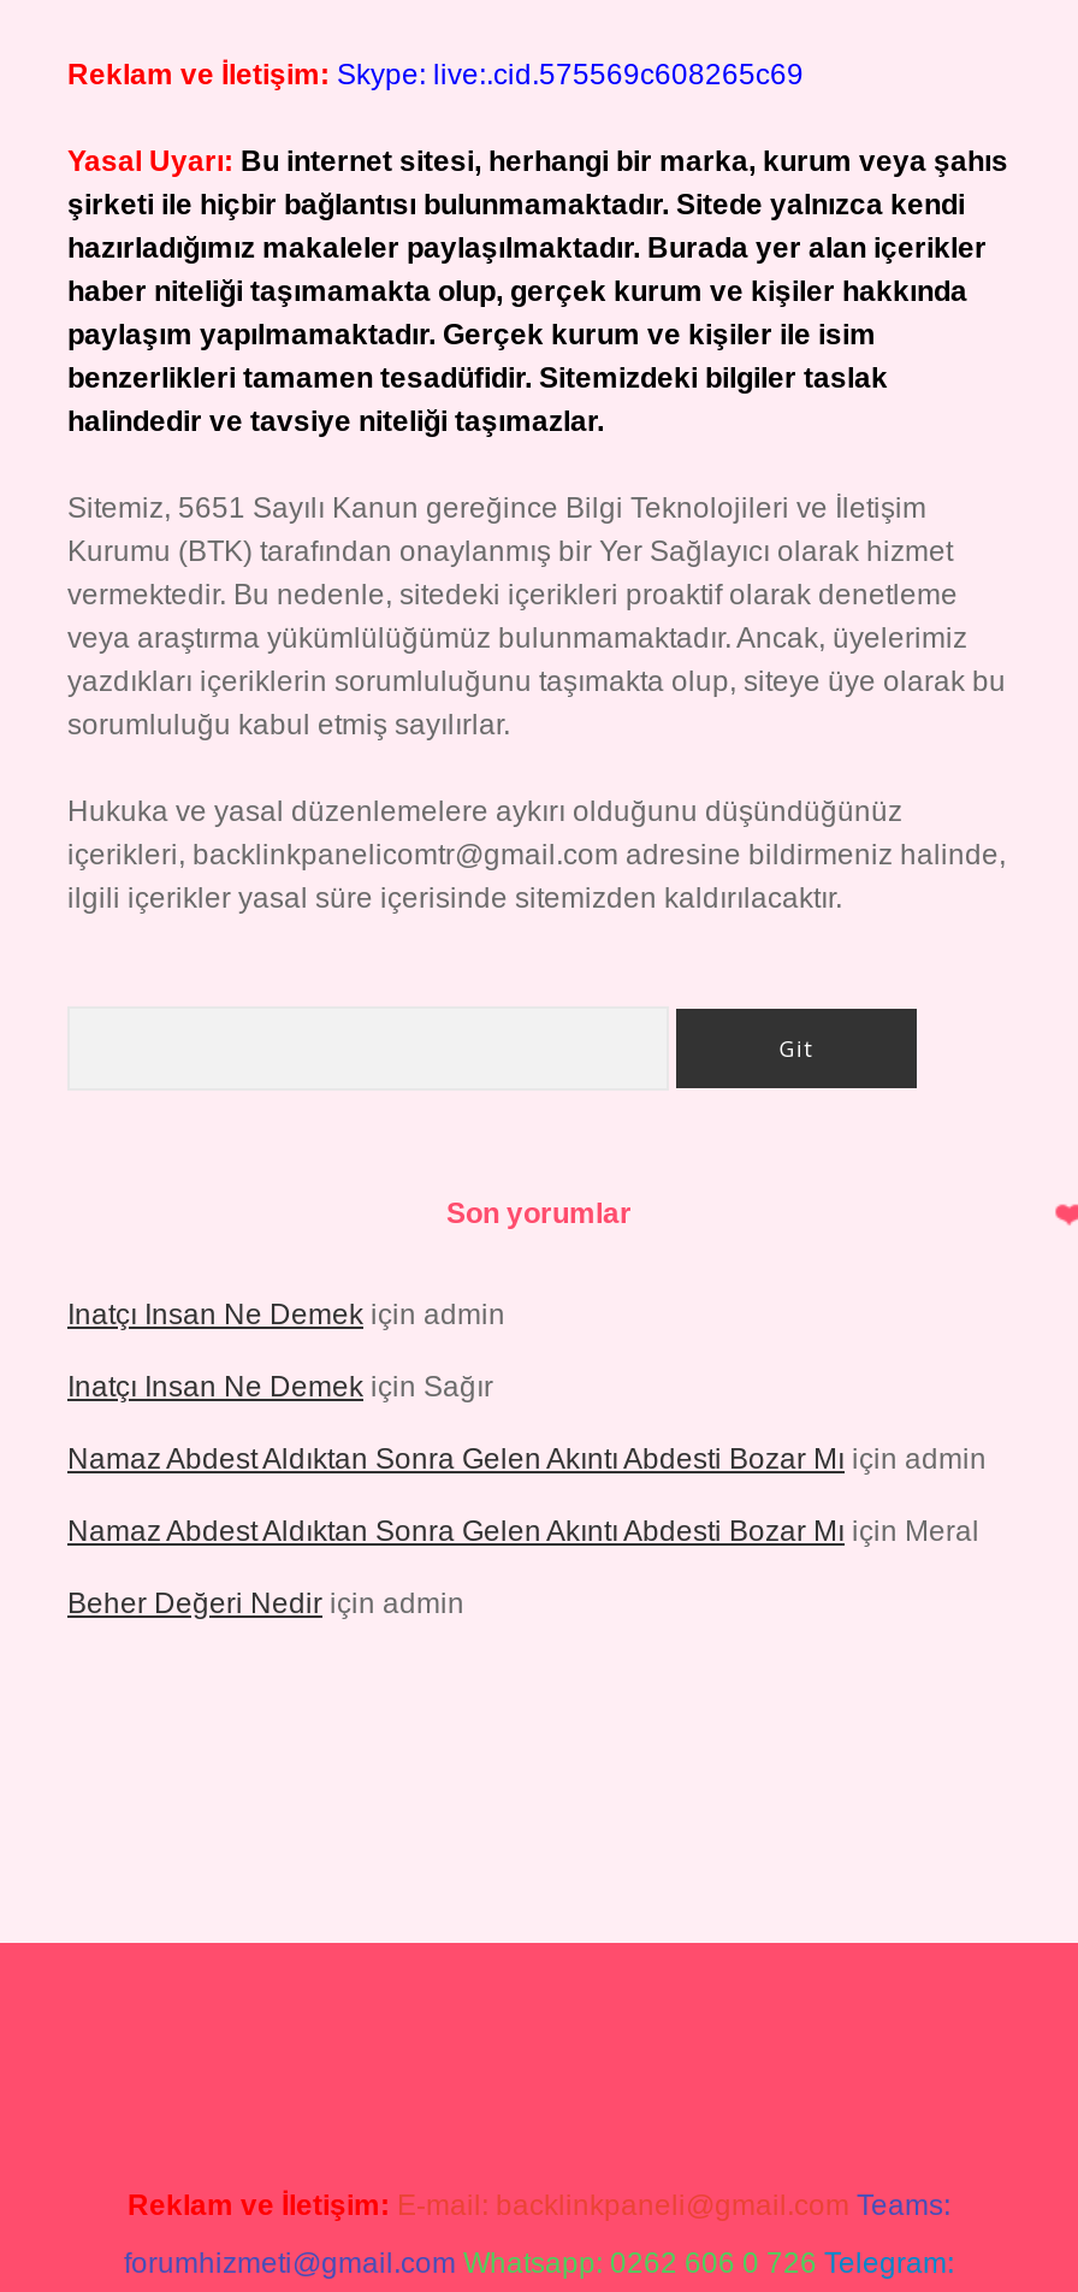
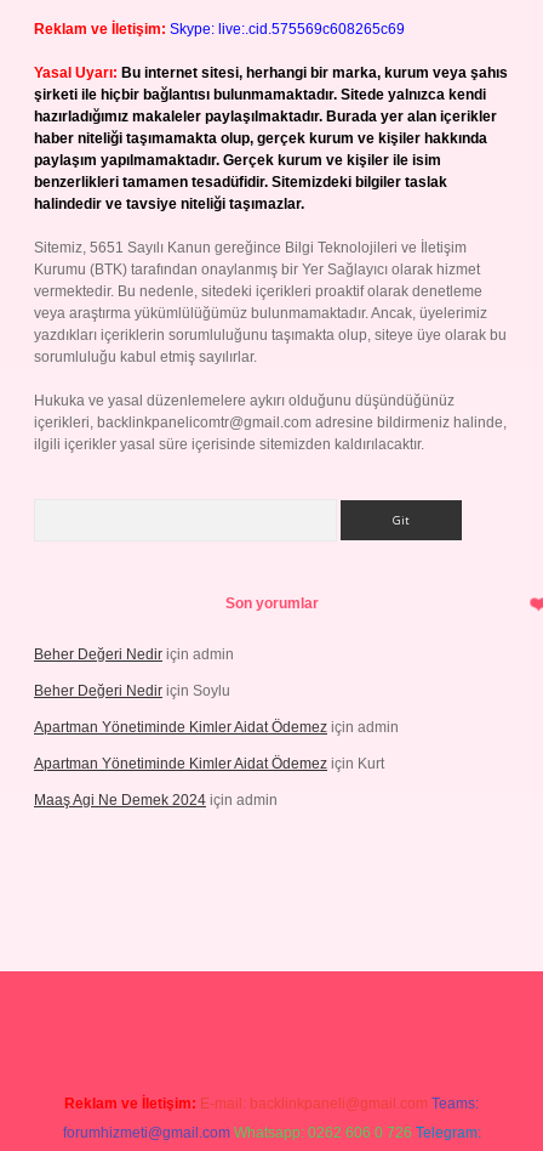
- Inatçı Insan Ne Demek için admin
- Inatçı Insan Ne Demek için Sağır
- Namaz Abdest Aldıktan Sonra Gelen Akıntı Abdesti Bozar Mı için admin
- Namaz Abdest Aldıktan Sonra Gelen Akıntı Abdesti Bozar Mı için Meral

moved up: Beher Değeri Nedir için admin

+ Beher Değeri Nedir için Soylu
+ Apartman Yönetiminde Kimler Aidat Ödemez için admin
+ Apartman Yönetiminde Kimler Aidat Ödemez için Kurt
+ Maaş Agi Ne Demek 2024 için admin
